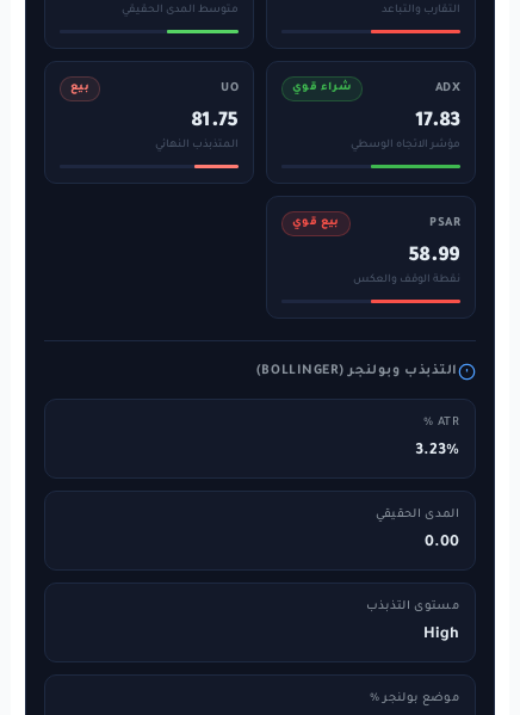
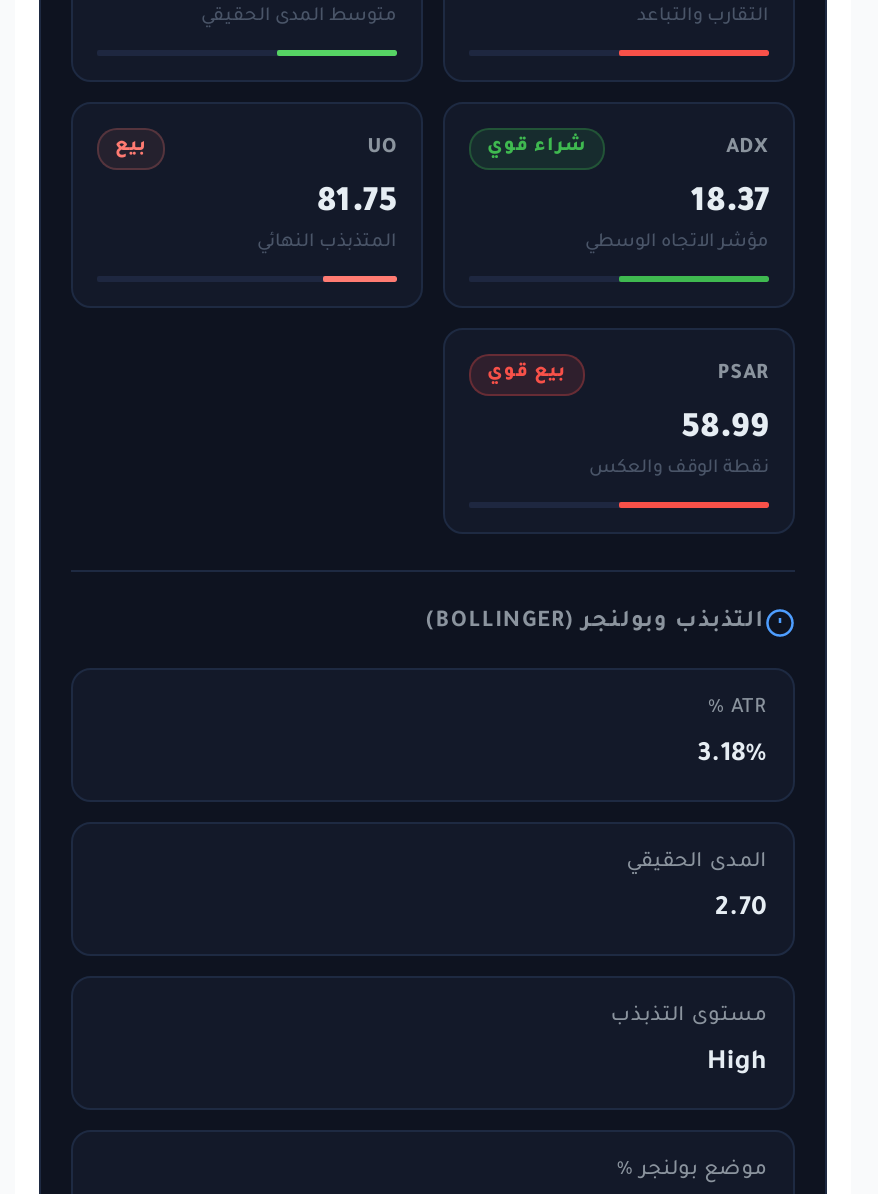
- 17.83
+ 18.37

- 3.23%
+ 3.18%

- 0.00
+ 2.70
